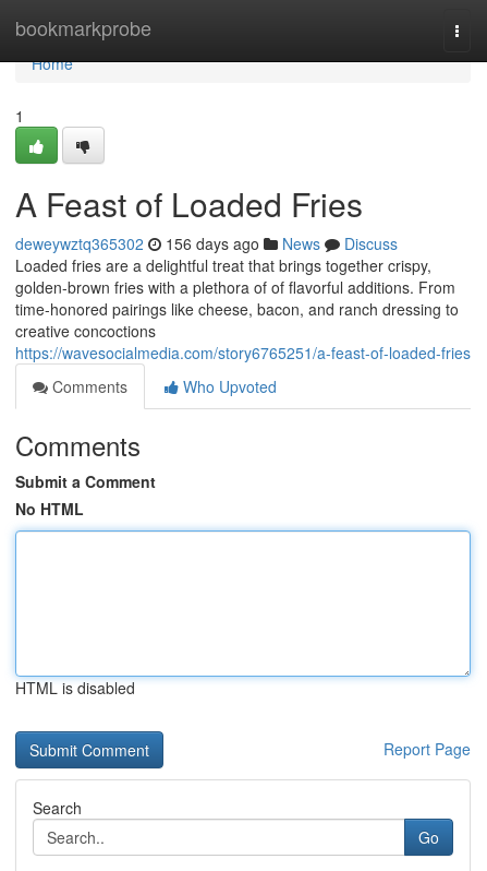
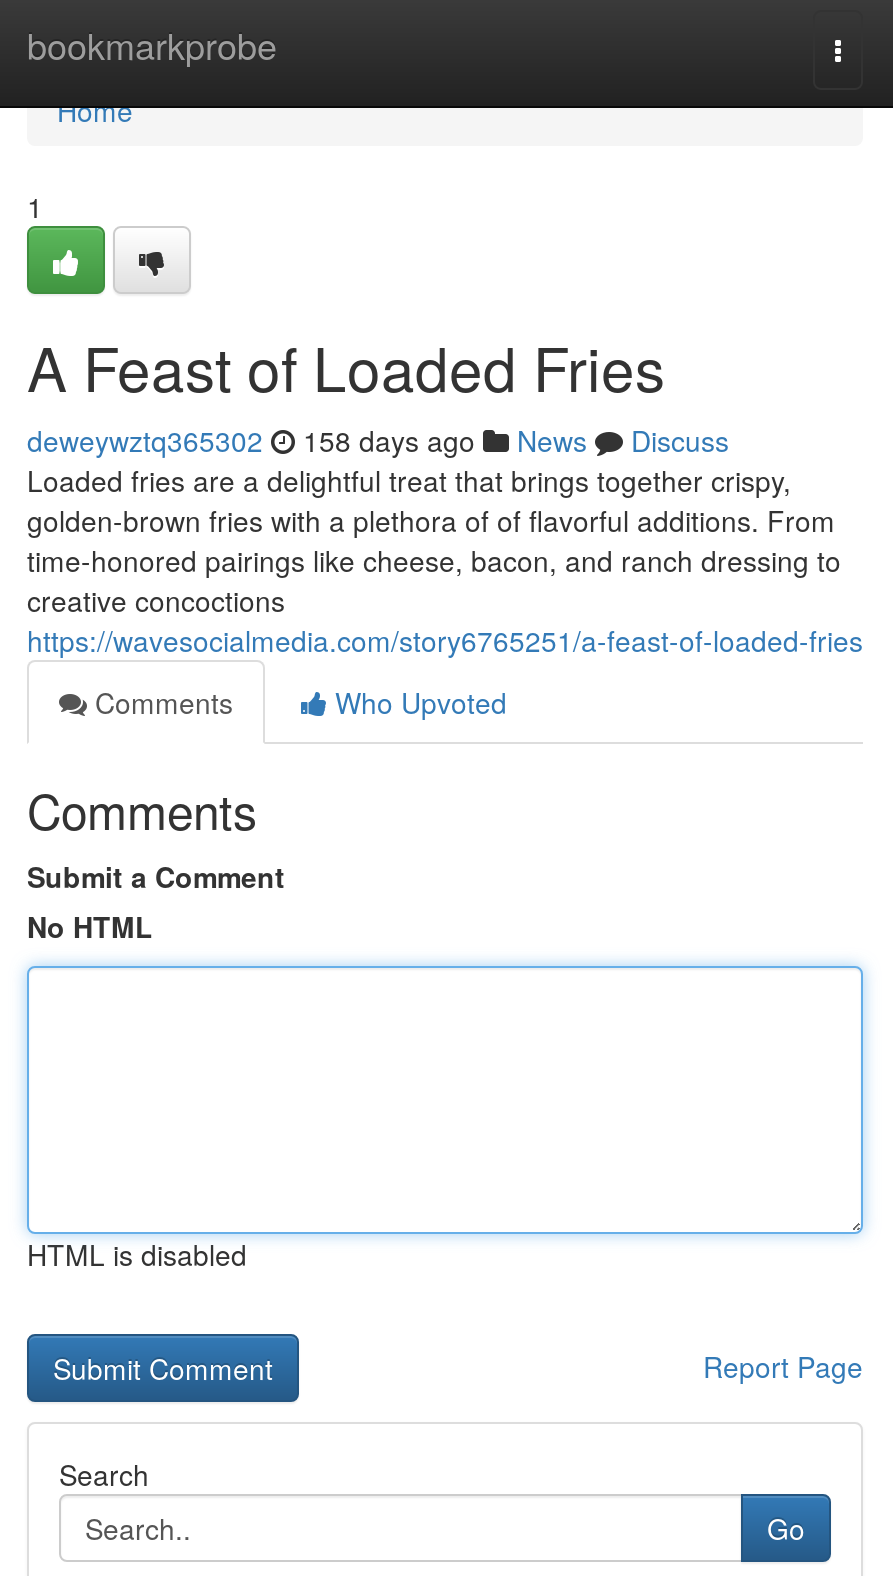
- deweywztq365302 156 days ago News Discuss
+ deweywztq365302 158 days ago News Discuss
